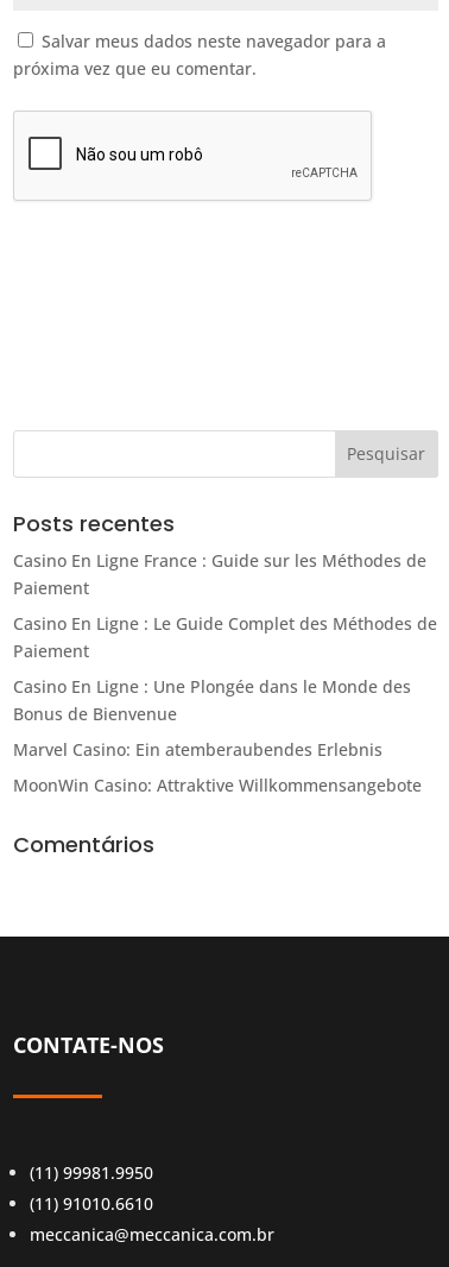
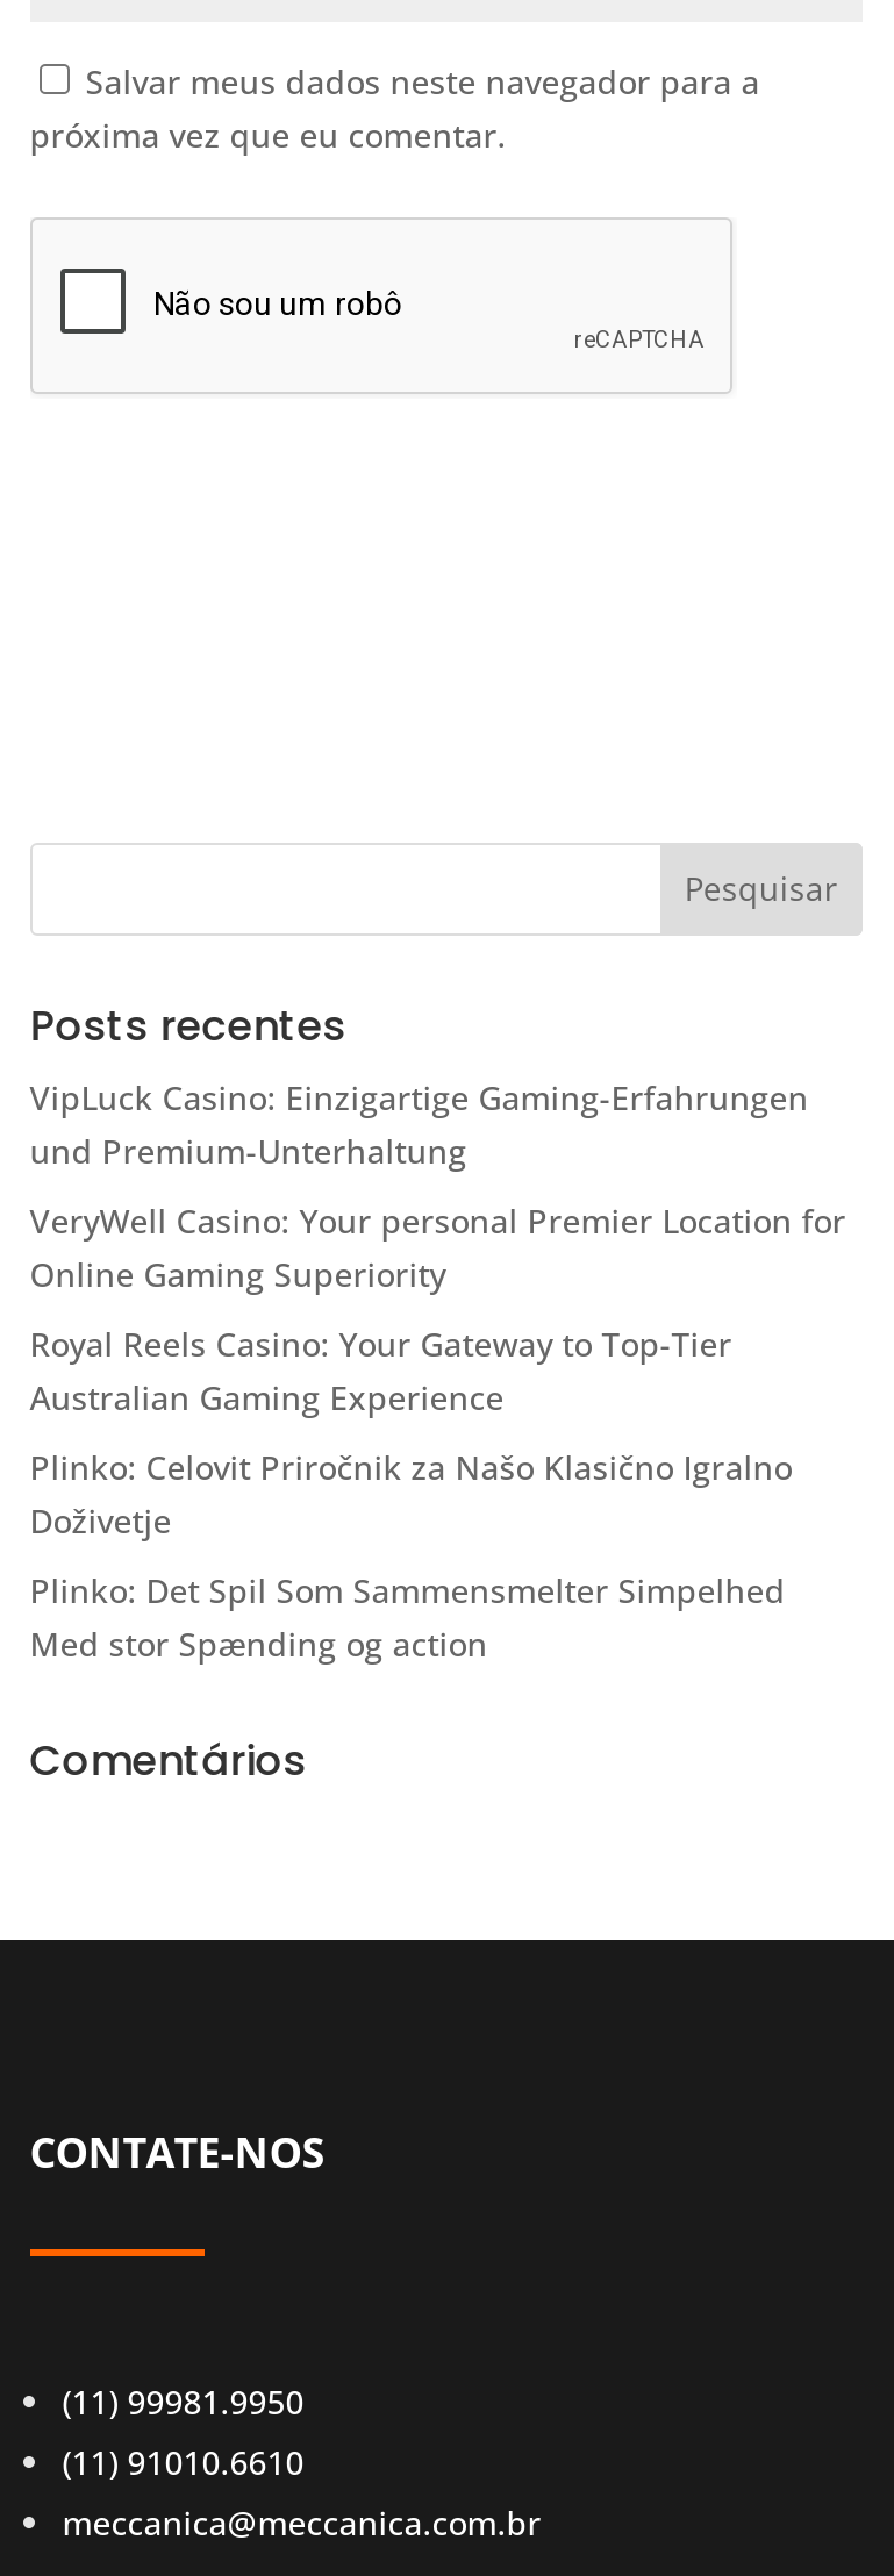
- Casino En Ligne France : Guide sur les Méthodes de
- Paiement
+ VipLuck Casino: Einzigartige Gaming-Erfahrungen
+ und Premium-Unterhaltung

- Casino En Ligne : Le Guide Complet des Méthodes de
- Paiement
+ VeryWell Casino: Your personal Premier Location for
+ Online Gaming Superiority

- Casino En Ligne : Une Plongée dans le Monde des
- Bonus de Bienvenue
+ Royal Reels Casino: Your Gateway to Top-Tier
+ Australian Gaming Experience

- Marvel Casino: Ein atemberaubendes Erlebnis
+ Plinko: Celovit Priročnik za Našo Klasično Igralno
+ Doživetje

- MoonWin Casino: Attraktive Willkommensangebote
+ Plinko: Det Spil Som Sammensmelter Simpelhed
+ Med stor Spænding og action
